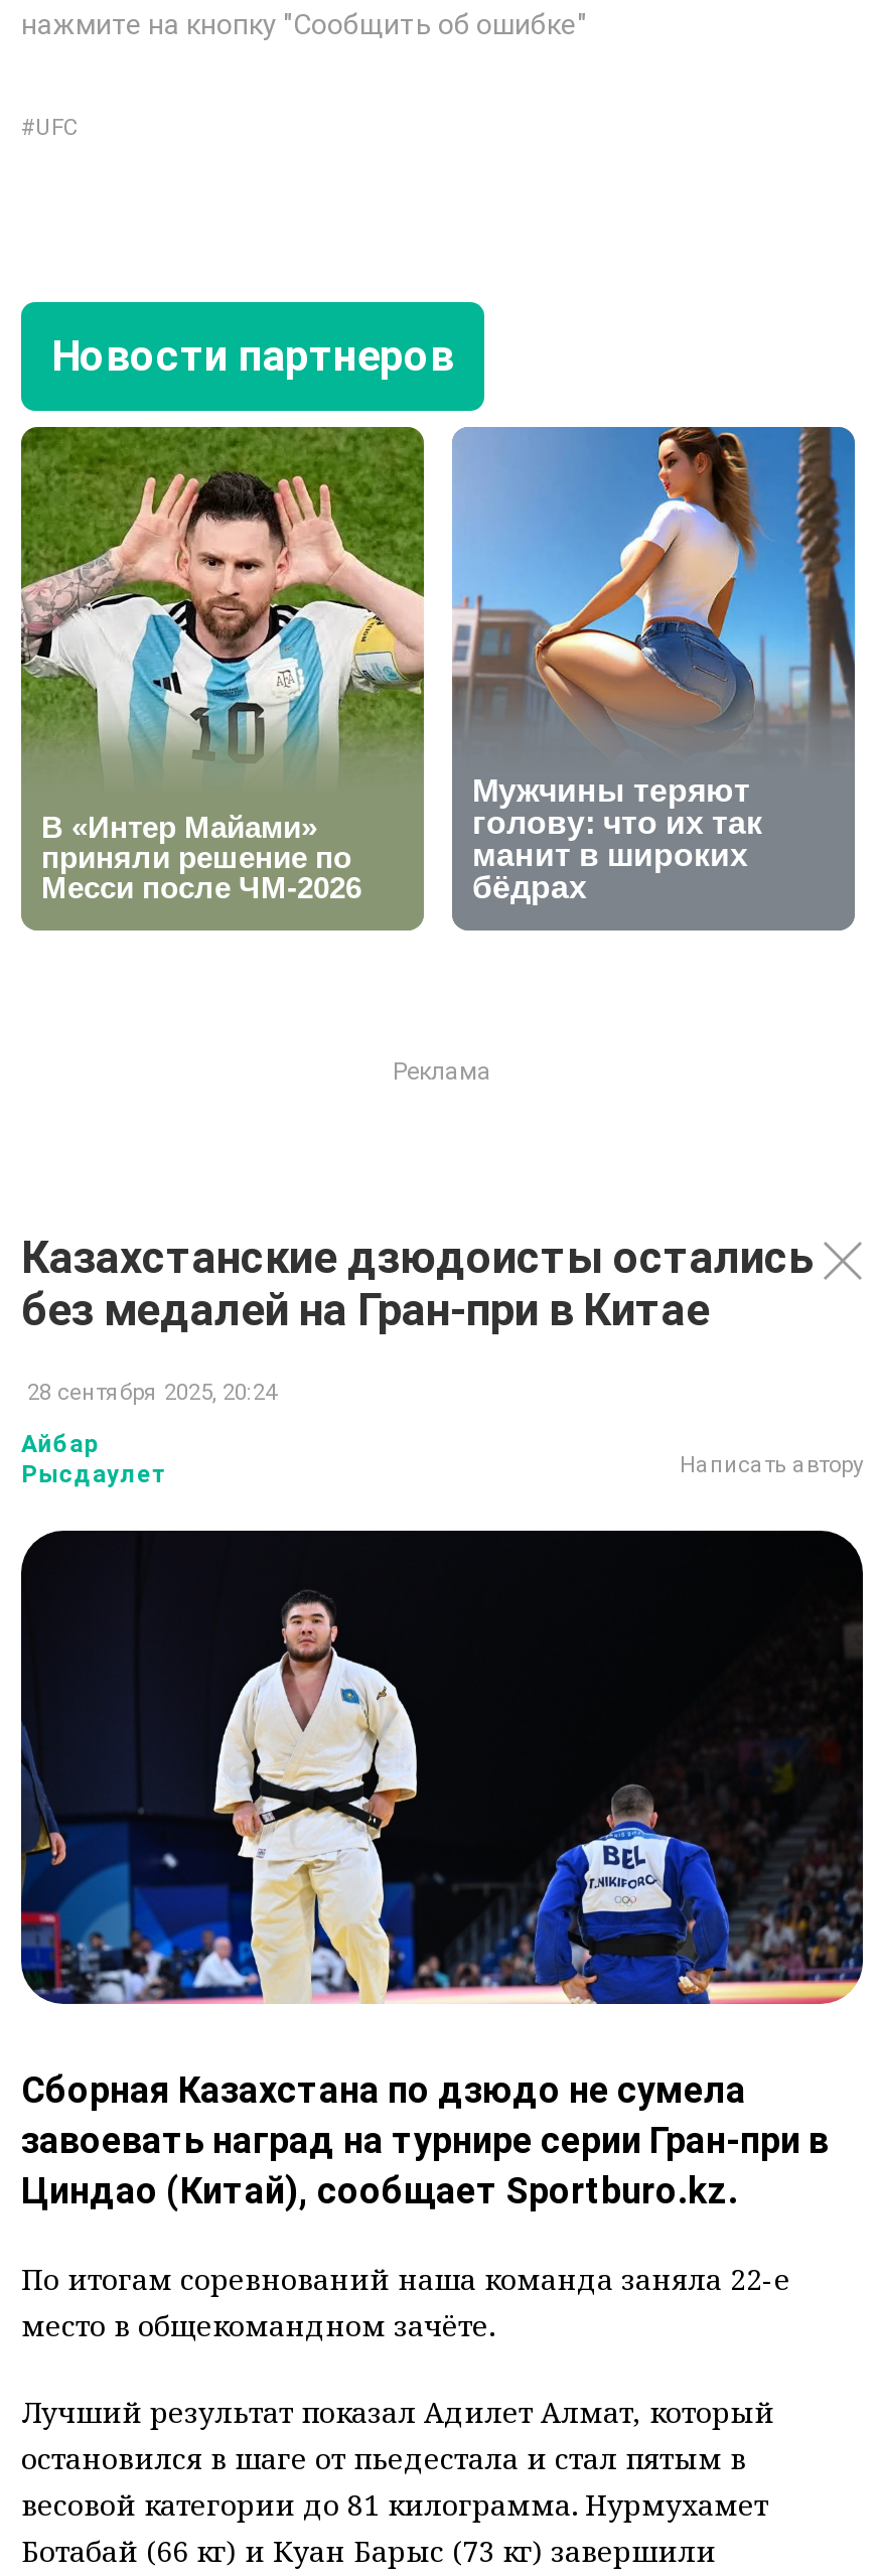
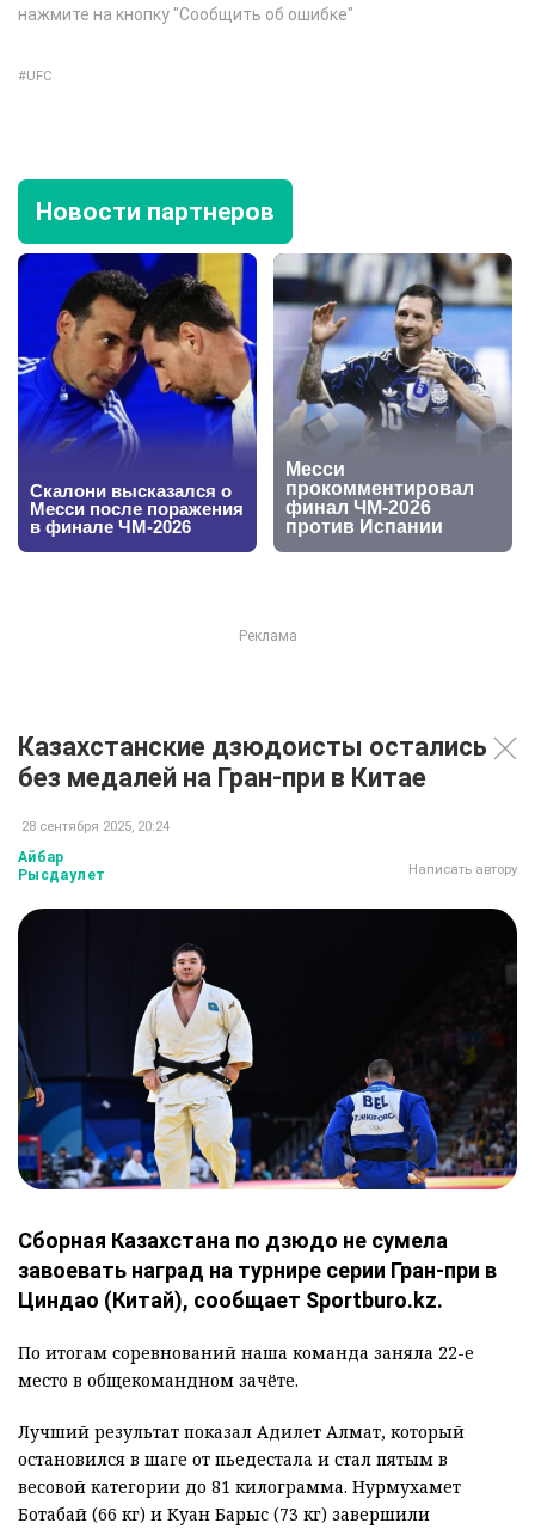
- [image]
+ [image]

- [image]
+ [image]

- [image]
+ [image]
